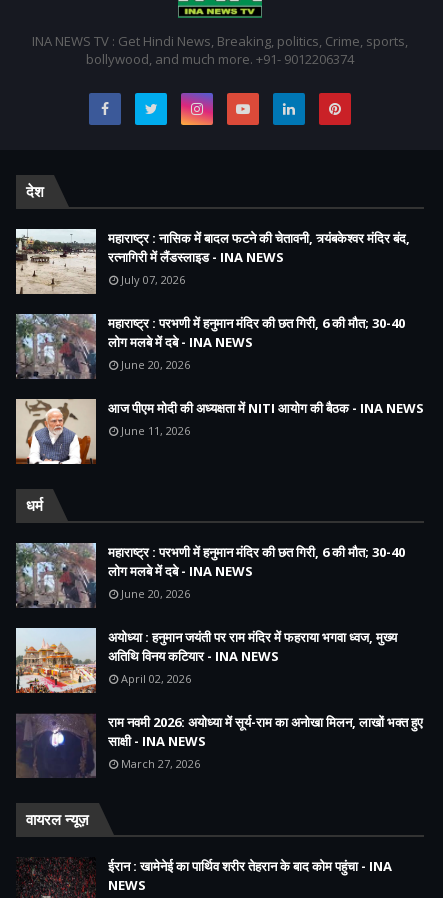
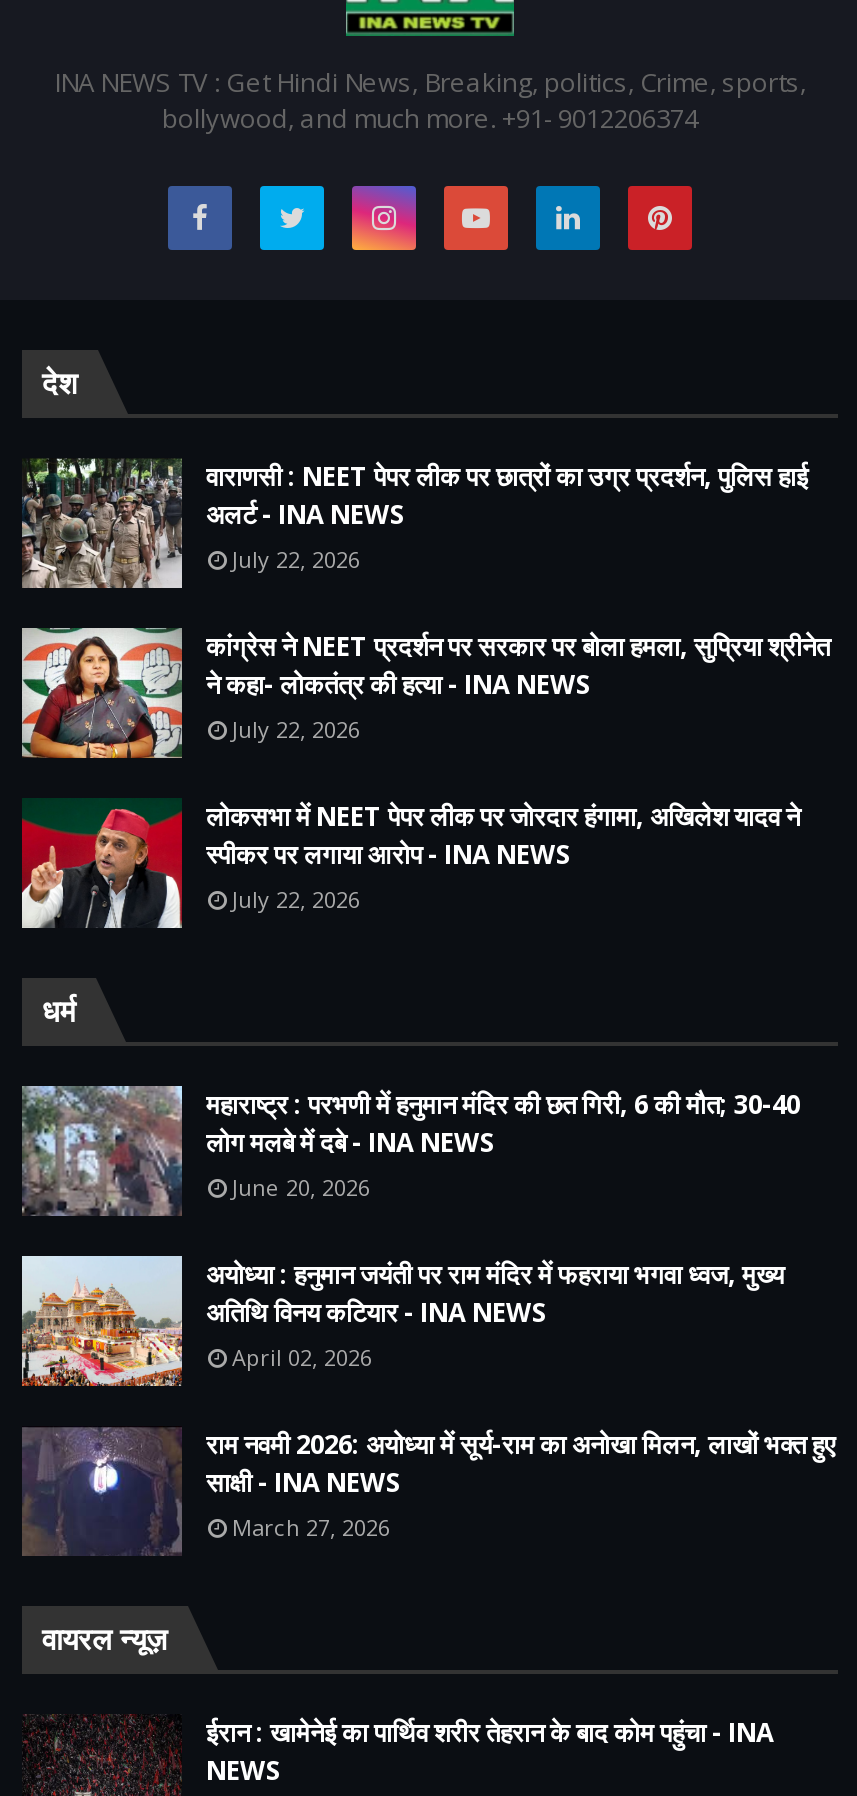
- [image]
- महाराष्ट्र : नासिक में बादल फटने की चेतावनी, त्र्यंबकेश्वर मंदिर बंद,
- रत्नागिरी में लैंडस्लाइड - INA NEWS
- July 07, 2026
+ [image]
+ वाराणसी : NEET पेपर लीक पर छात्रों का उग्र प्रदर्शन, पुलिस हाई
+ अलर्ट - INA NEWS
+ July 22, 2026

- [image]
- महाराष्ट्र : परभणी में हनुमान मंदिर की छत गिरी, 6 की मौत; 30-40
- लोग मलबे में दबे - INA NEWS
- June 20, 2026
+ [image]
+ कांग्रेस ने NEET प्रदर्शन पर सरकार पर बोला हमला, सुप्रिया श्रीनेत
+ ने कहा- लोकतंत्र की हत्या - INA NEWS
+ July 22, 2026

- [image]
- आज पीएम मोदी की अध्यक्षता में NITI आयोग की बैठक - INA NEWS
- June 11, 2026
+ [image]
+ लोकसभा में NEET पेपर लीक पर जोरदार हंगामा, अखिलेश यादव ने
+ स्पीकर पर लगाया आरोप - INA NEWS
+ July 22, 2026
